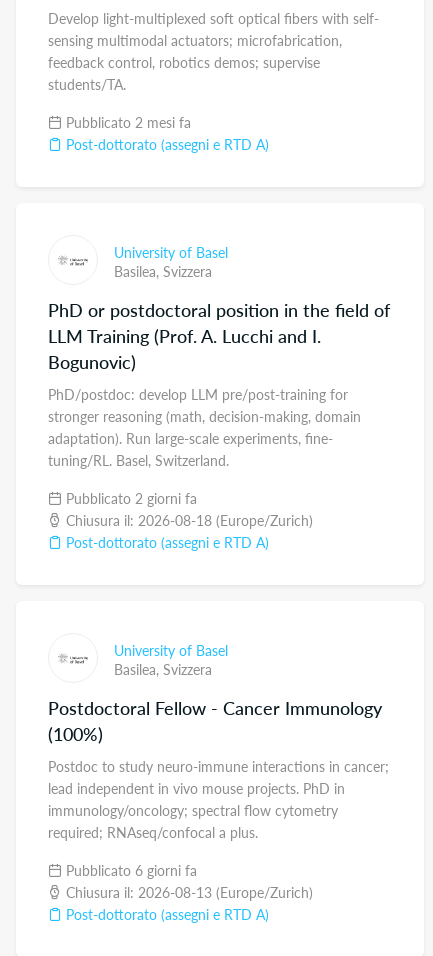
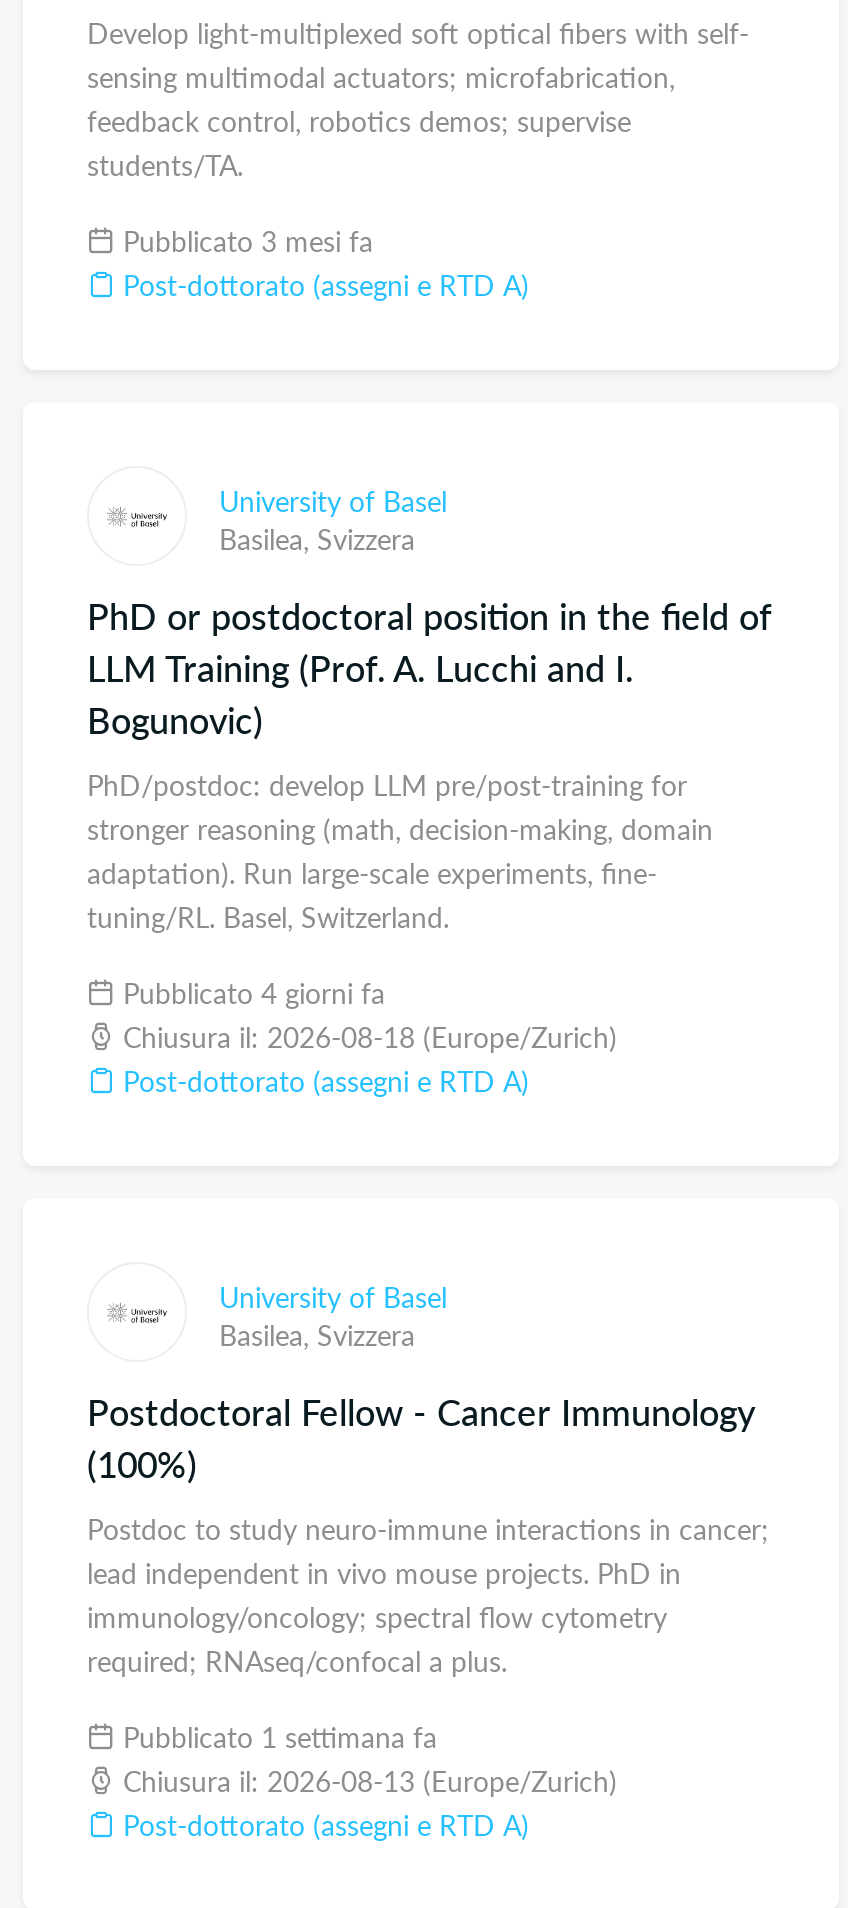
- Pubblicato 2 mesi fa
+ Pubblicato 3 mesi fa

- Pubblicato 2 giorni fa
+ Pubblicato 4 giorni fa

- Pubblicato 6 giorni fa
+ Pubblicato 1 settimana fa
